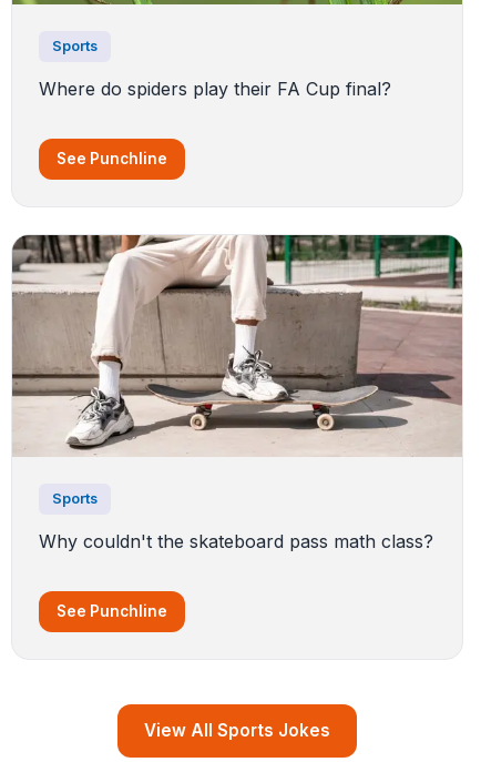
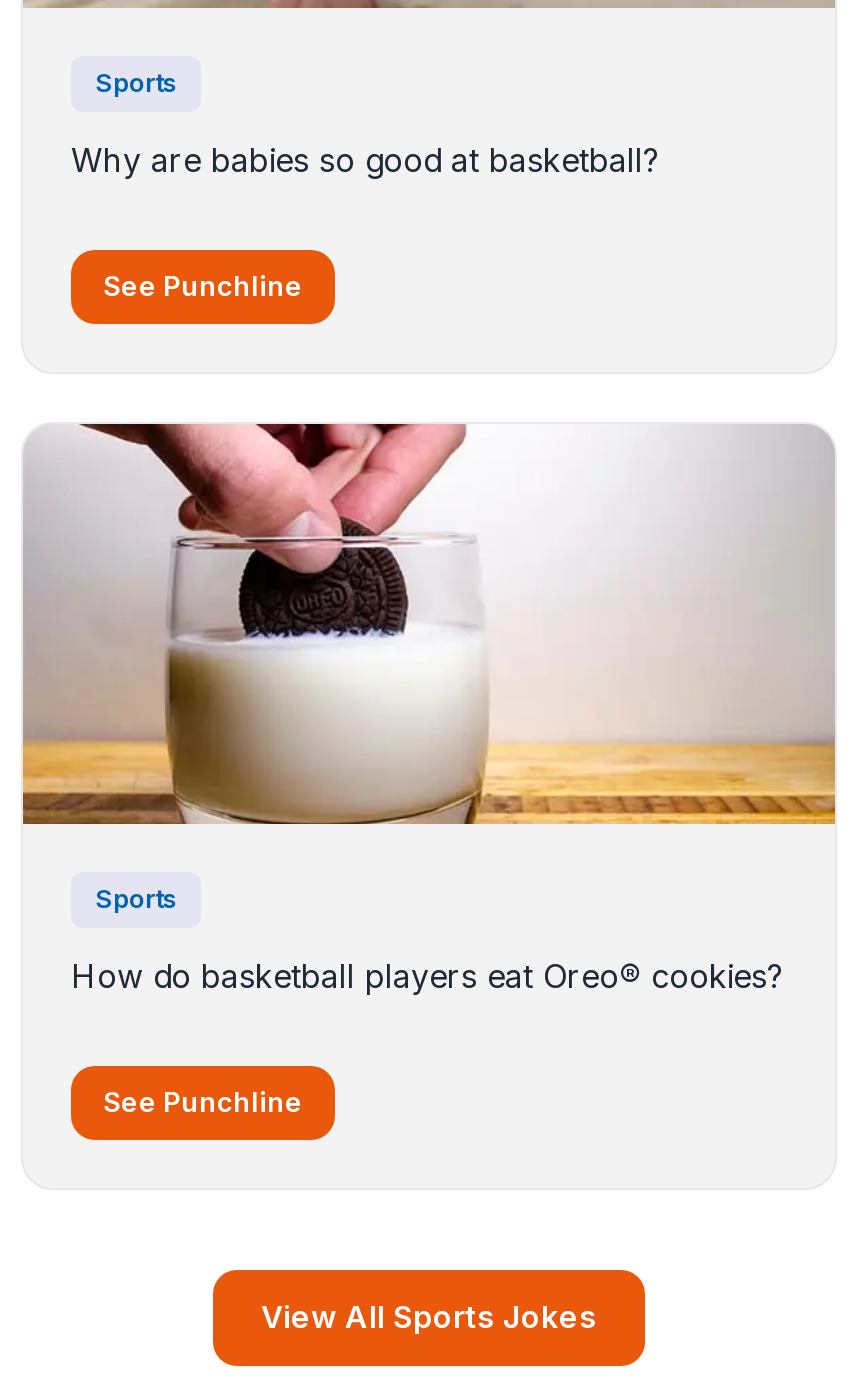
- Where do spiders play their FA Cup final?
+ Why are babies so good at basketball?

- [image]
+ [image]

- Why couldn't the skateboard pass math class?
+ How do basketball players eat Oreo® cookies?
